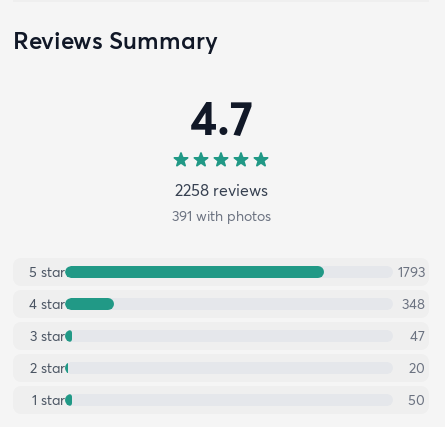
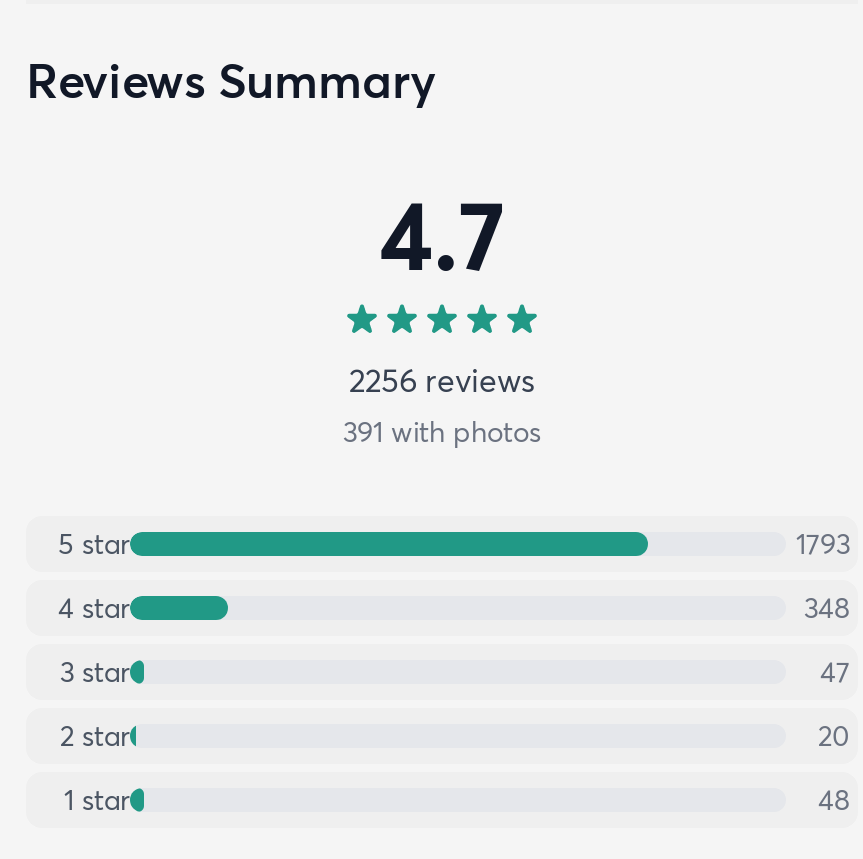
- 2258 reviews
+ 2256 reviews

- 50
+ 48
